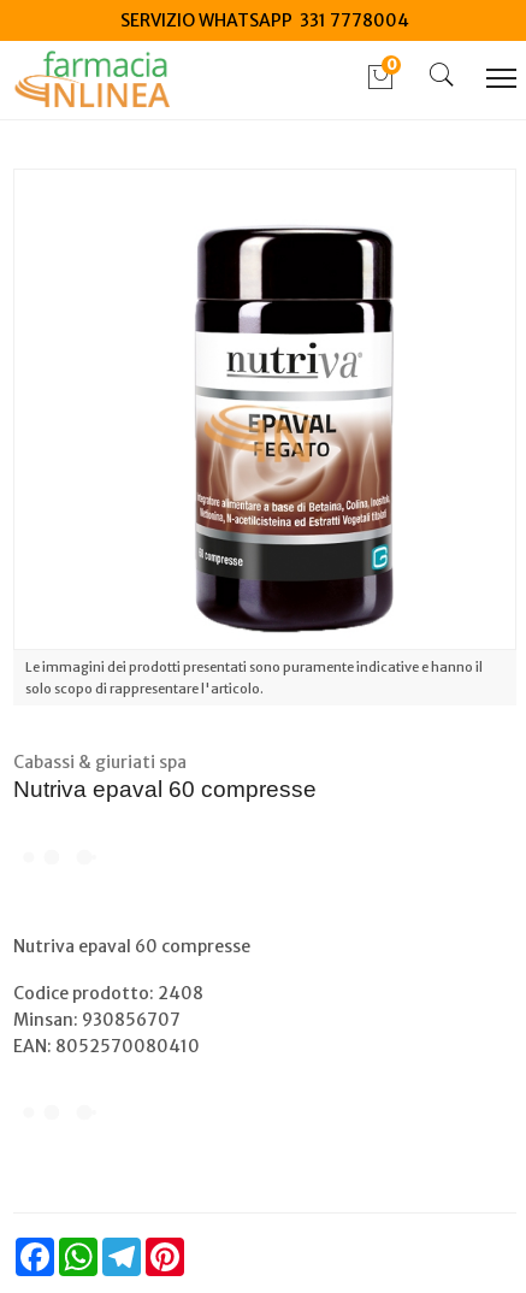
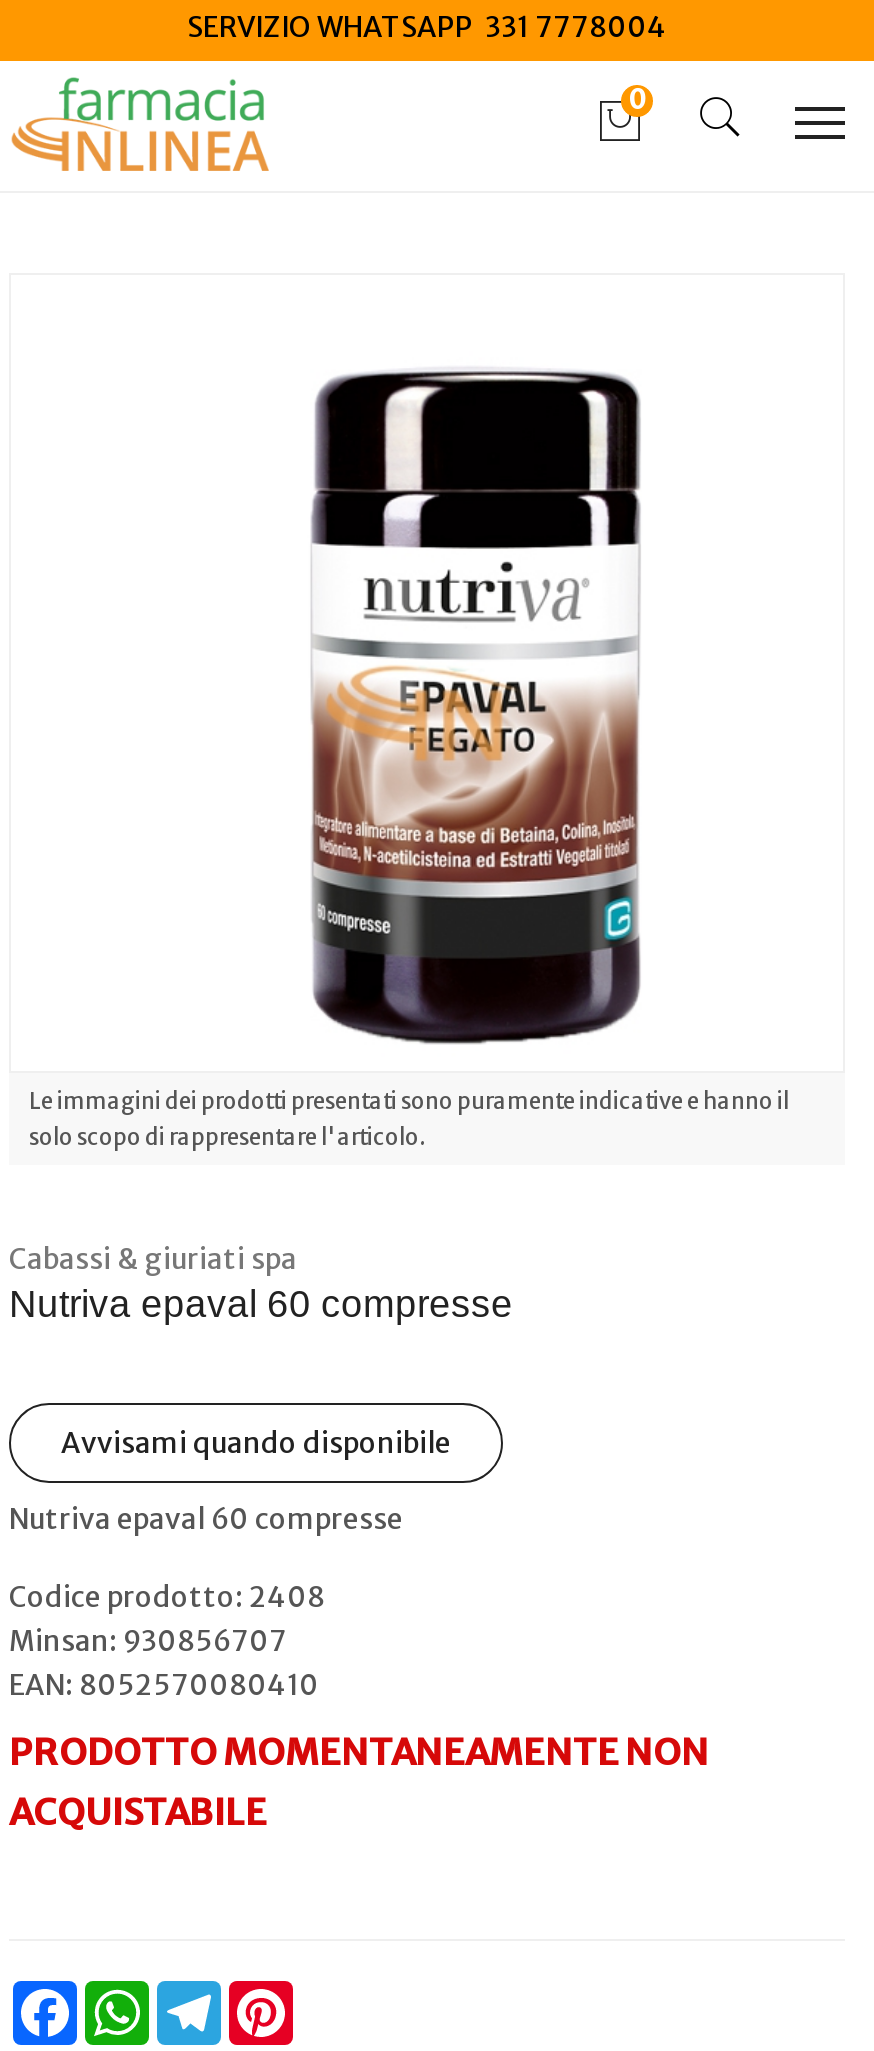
+ Avvisami quando disponibile

+ PRODOTTO MOMENTANEAMENTE NON
+ ACQUISTABILE
